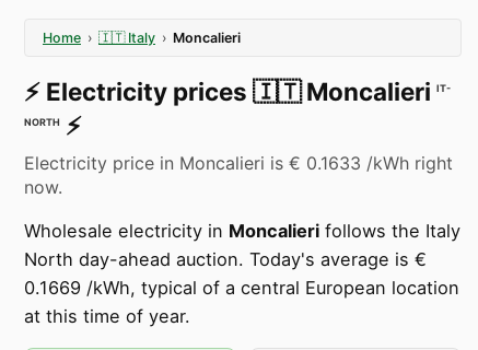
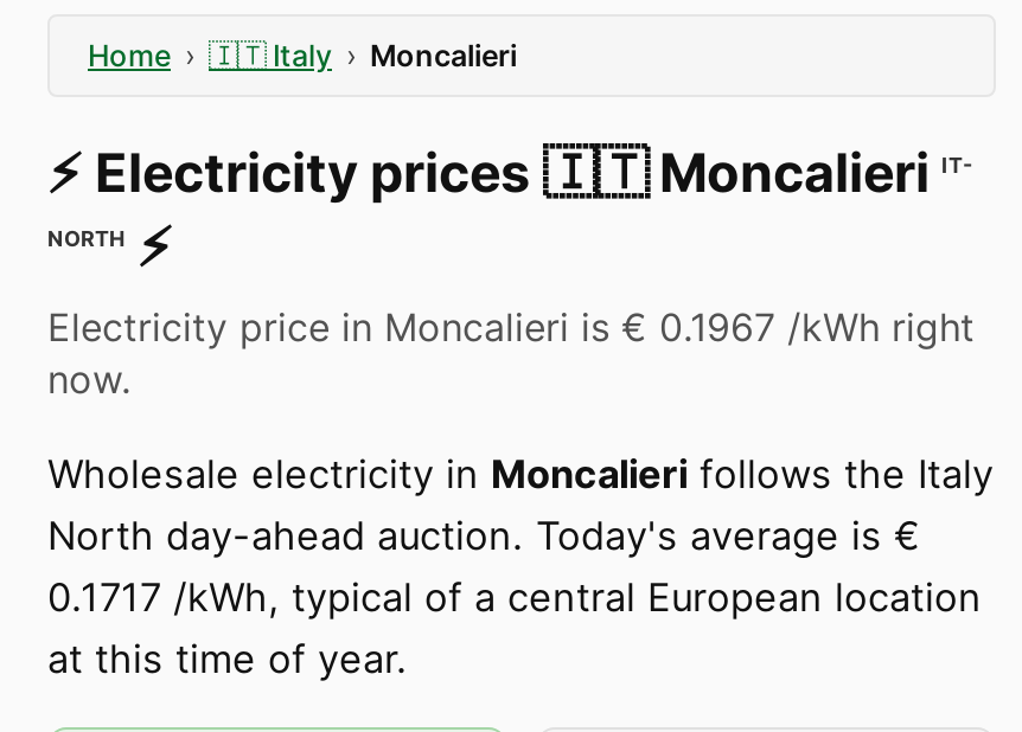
- Electricity price in Moncalieri is € 0.1633 /kWh right
+ Electricity price in Moncalieri is € 0.1967 /kWh right

- 0.1669 /kWh, typical of a central European location
+ 0.1717 /kWh, typical of a central European location
